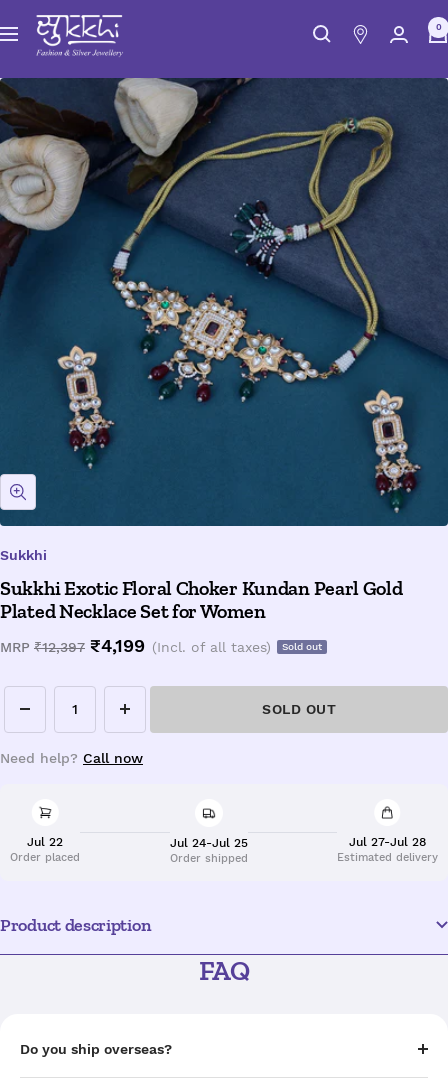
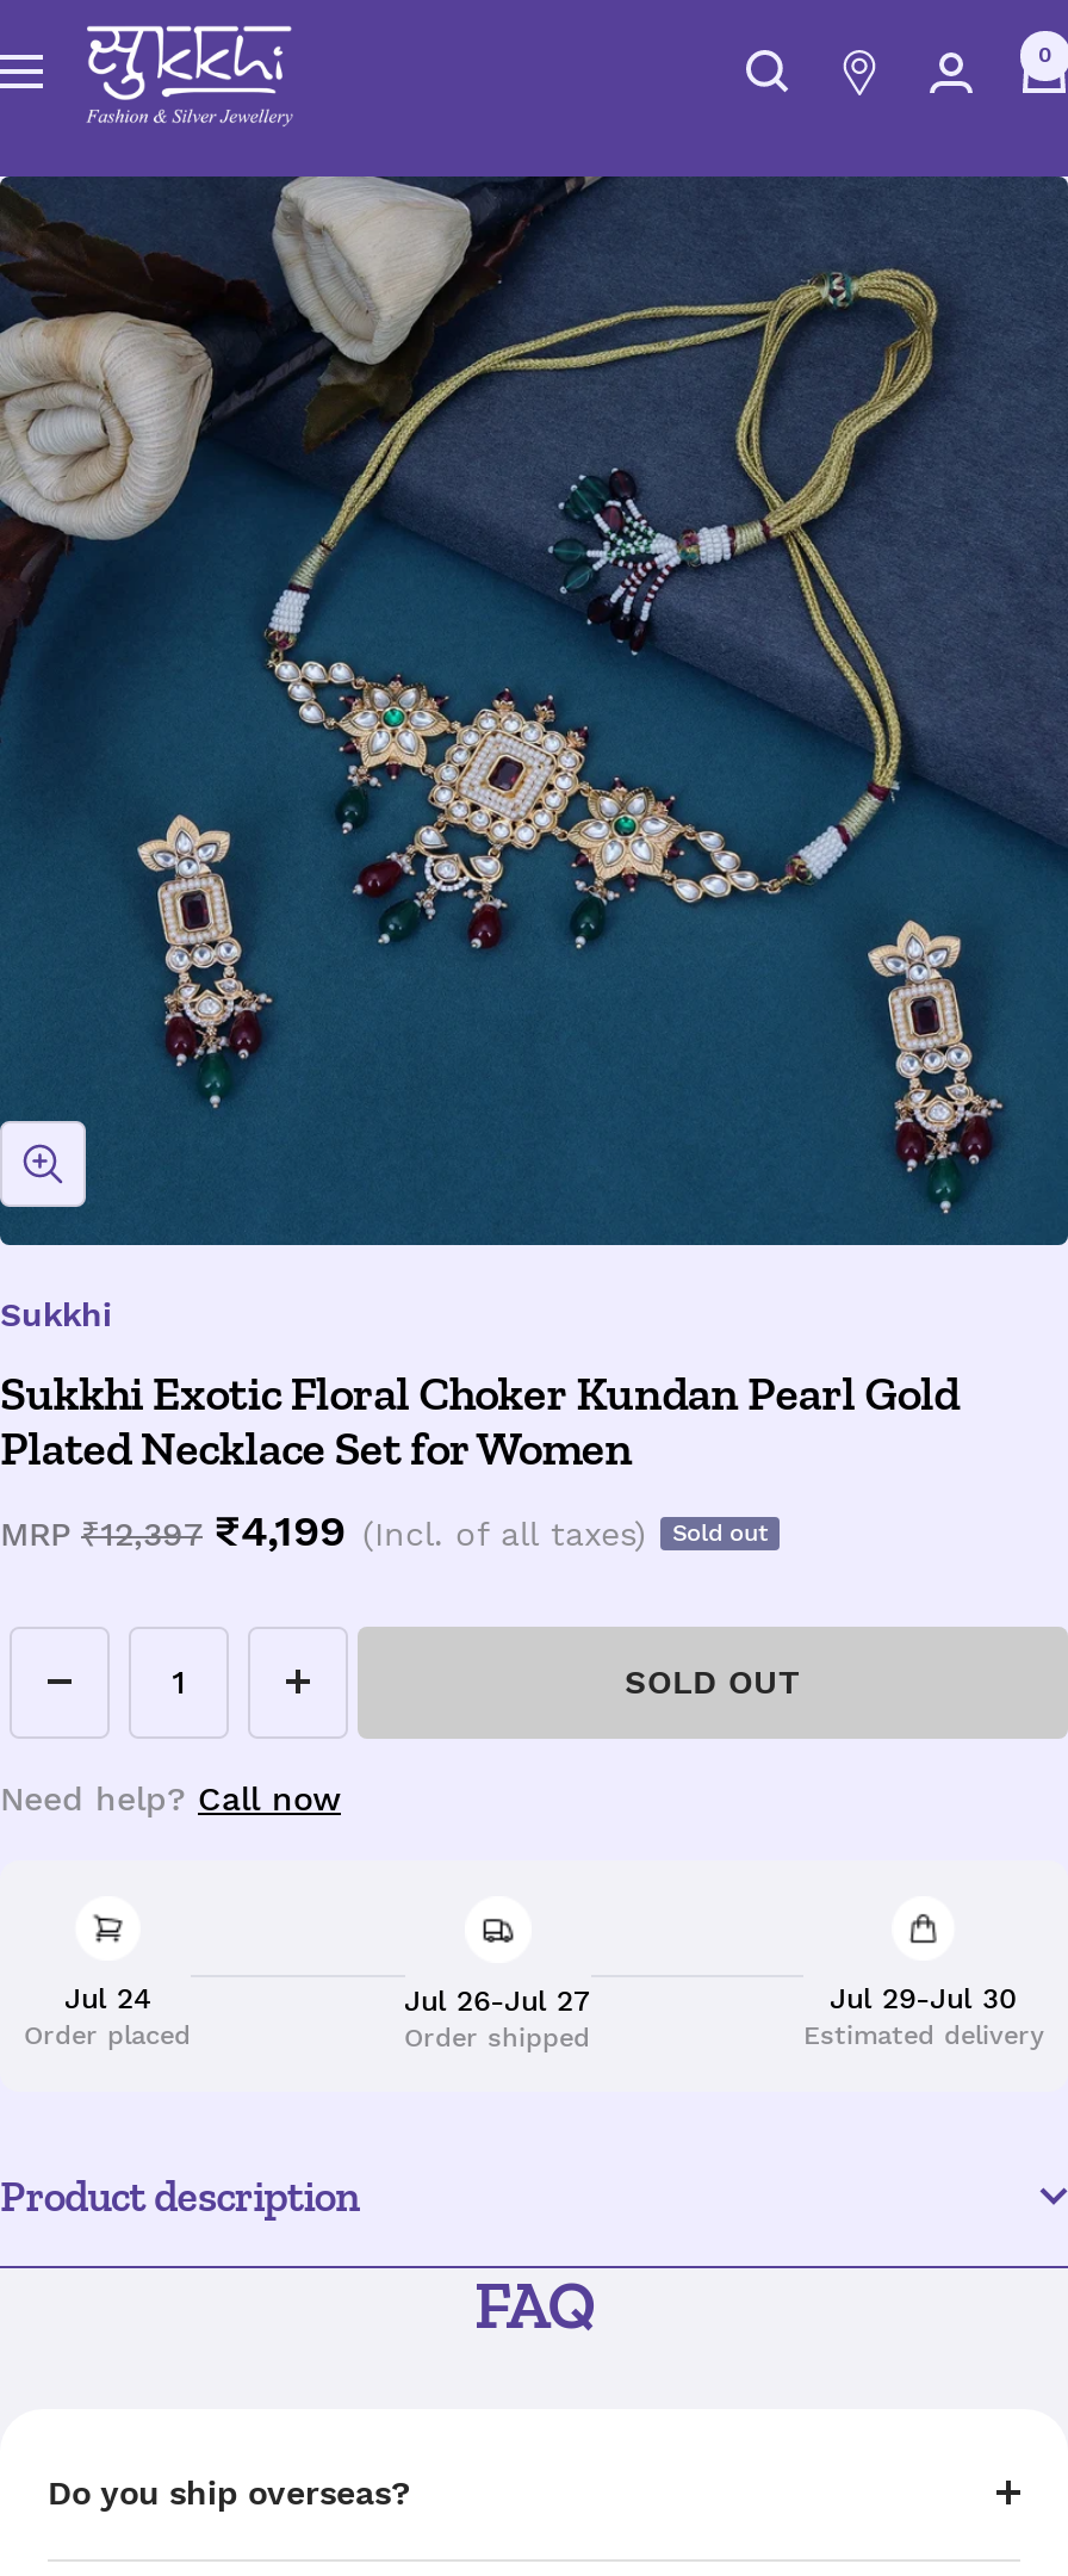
- Jul 22
+ Jul 24

- Jul 24-Jul 25
+ Jul 26-Jul 27

- Jul 27-Jul 28
+ Jul 29-Jul 30
